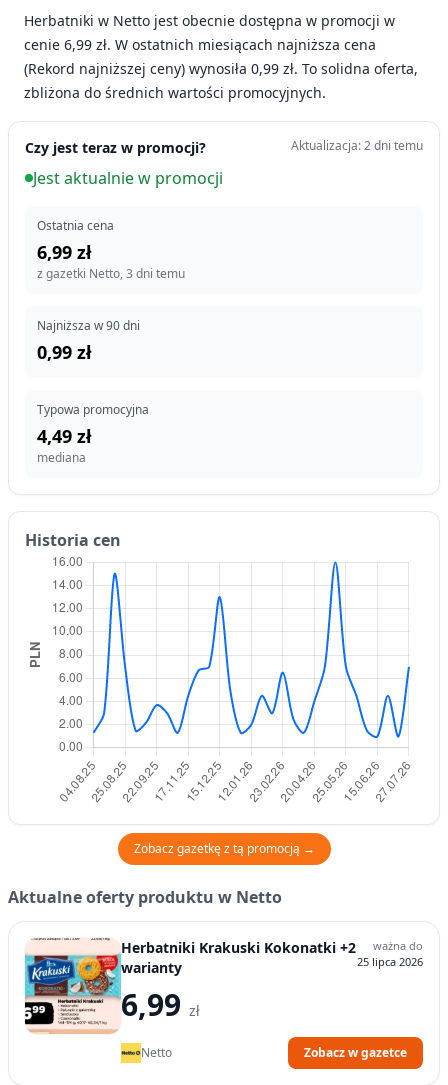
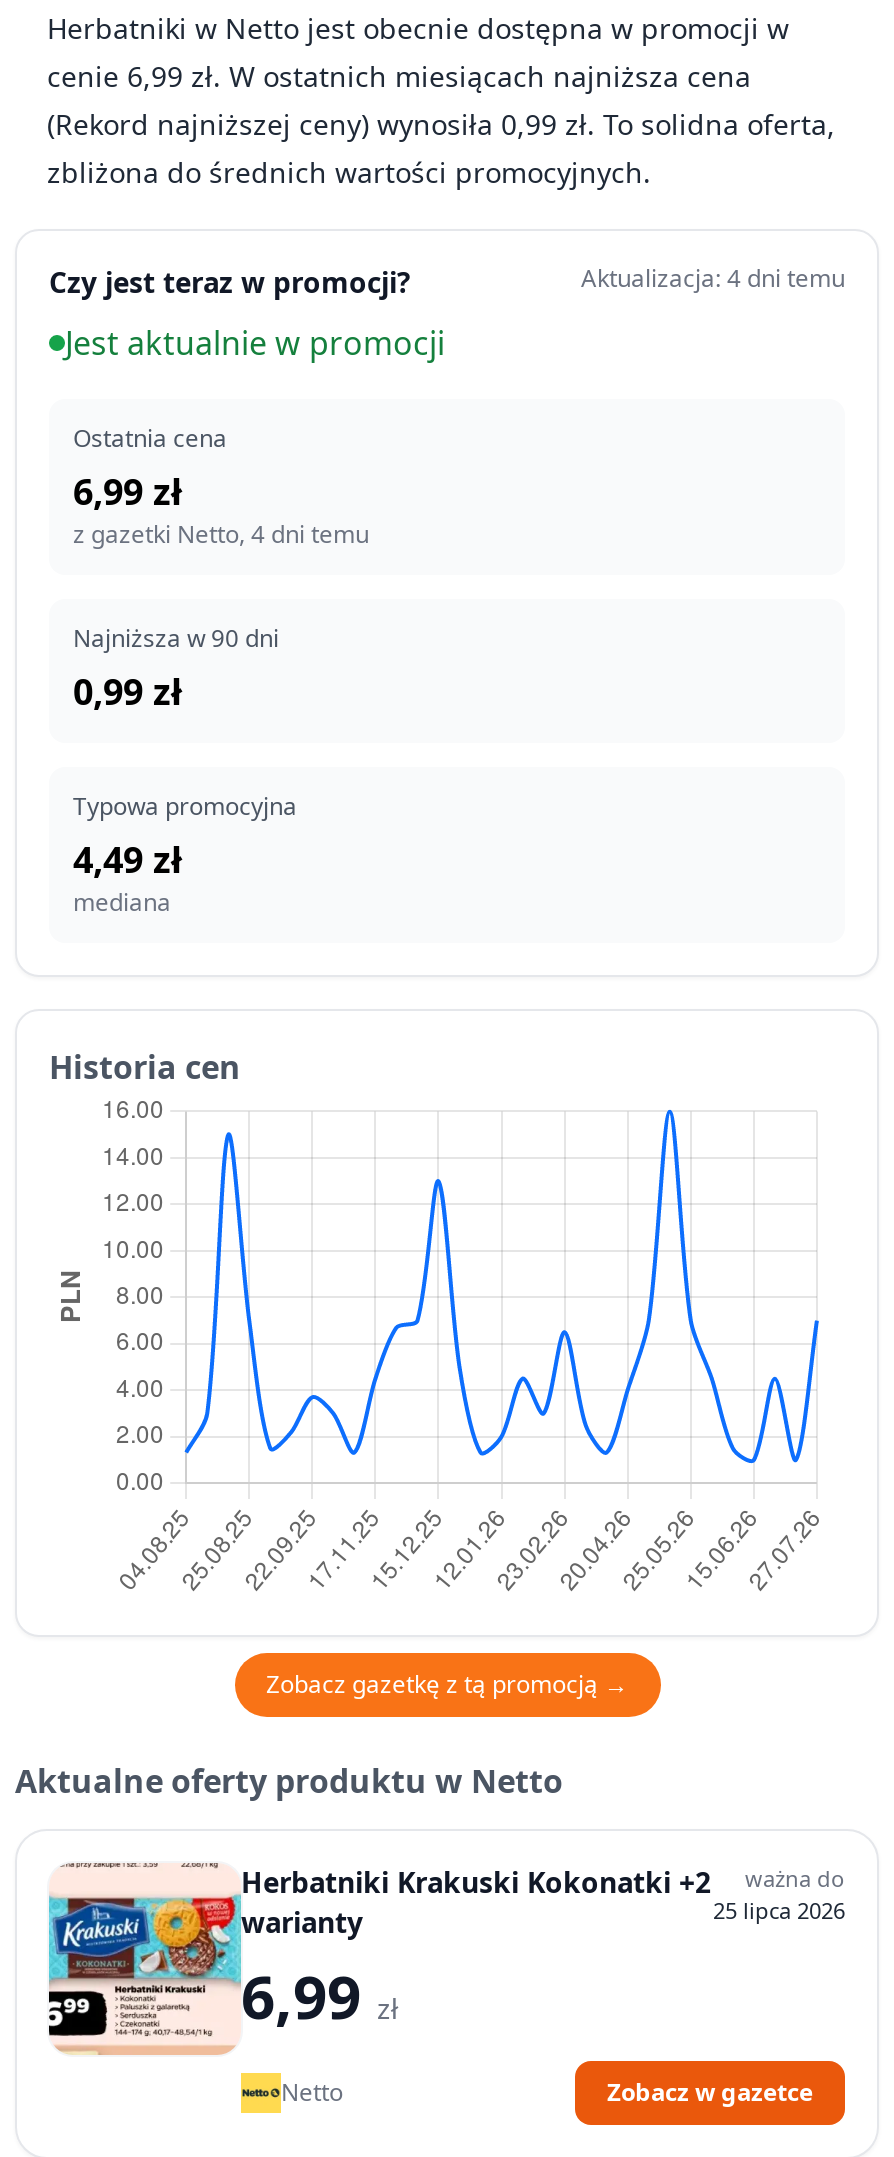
- Aktualizacja: 2 dni temu
+ Aktualizacja: 4 dni temu

- z gazetki Netto, 3 dni temu
+ z gazetki Netto, 4 dni temu
